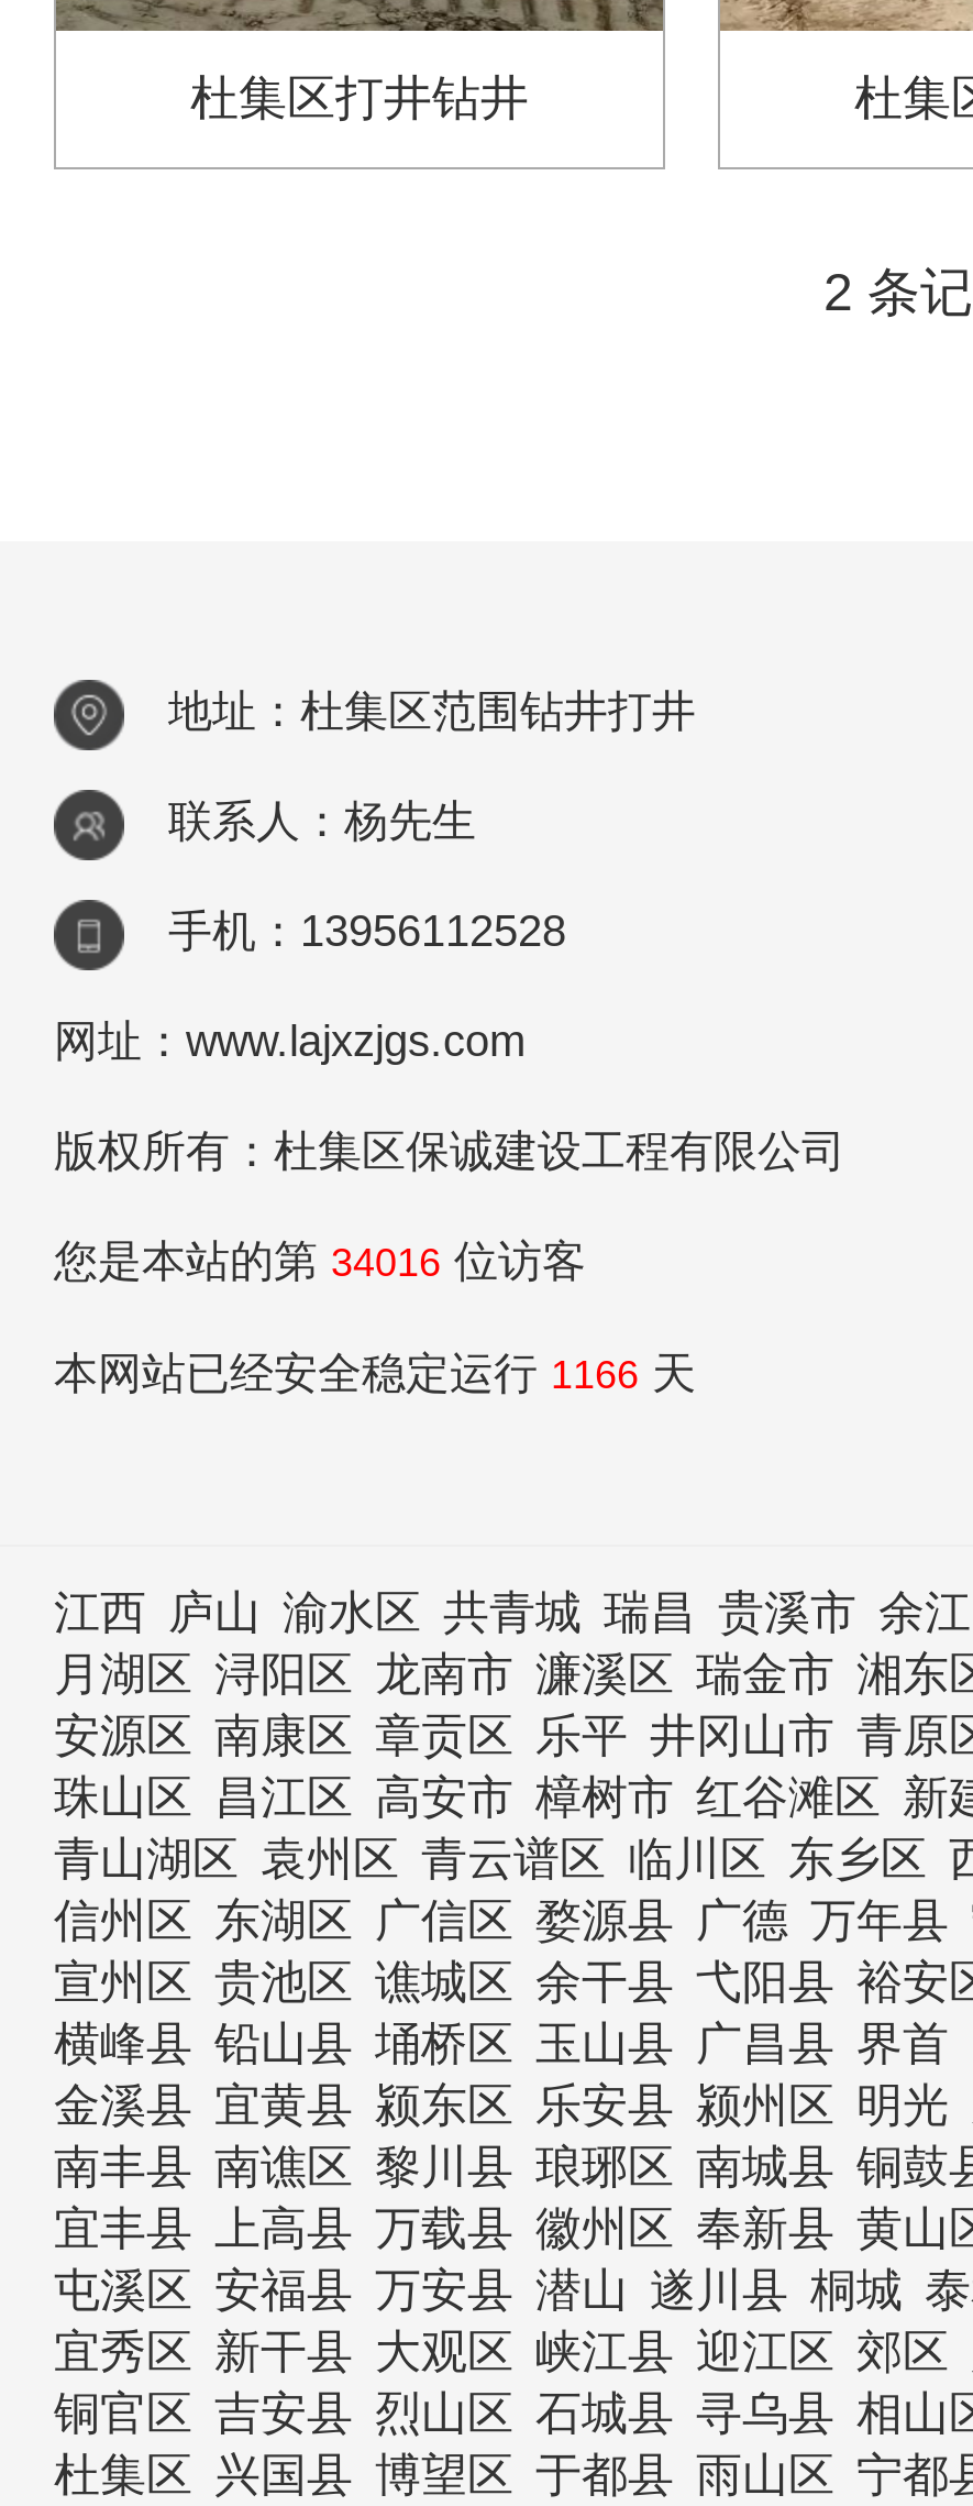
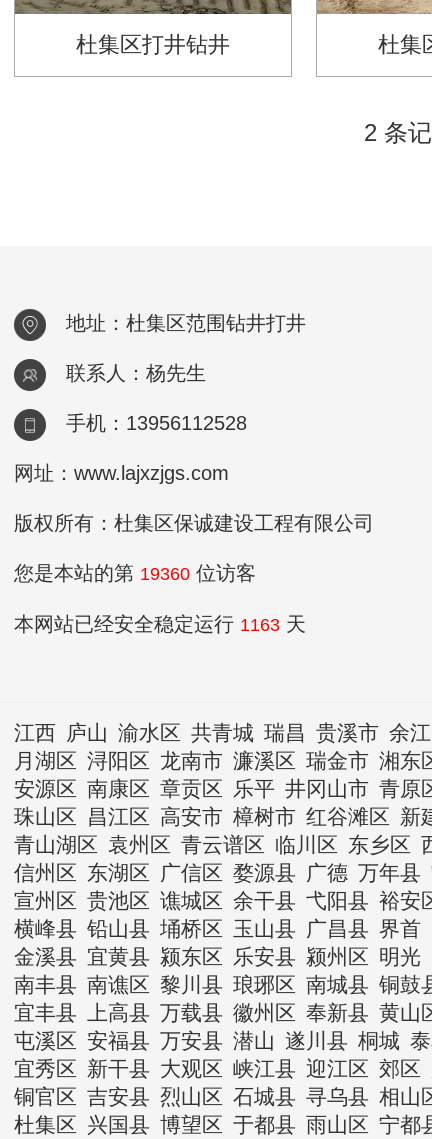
- 您是本站的第34016位访客
+ 您是本站的第19360位访客

- 本网站已经安全稳定运行1166天
+ 本网站已经安全稳定运行1163天
